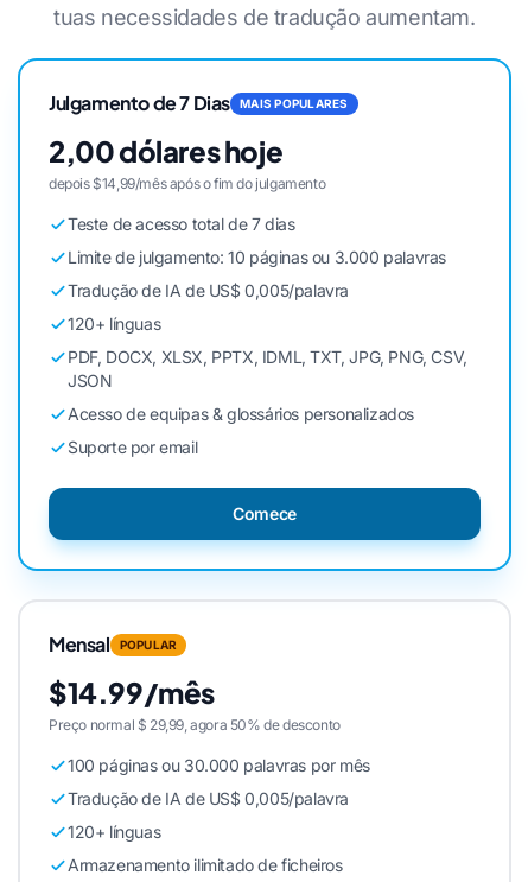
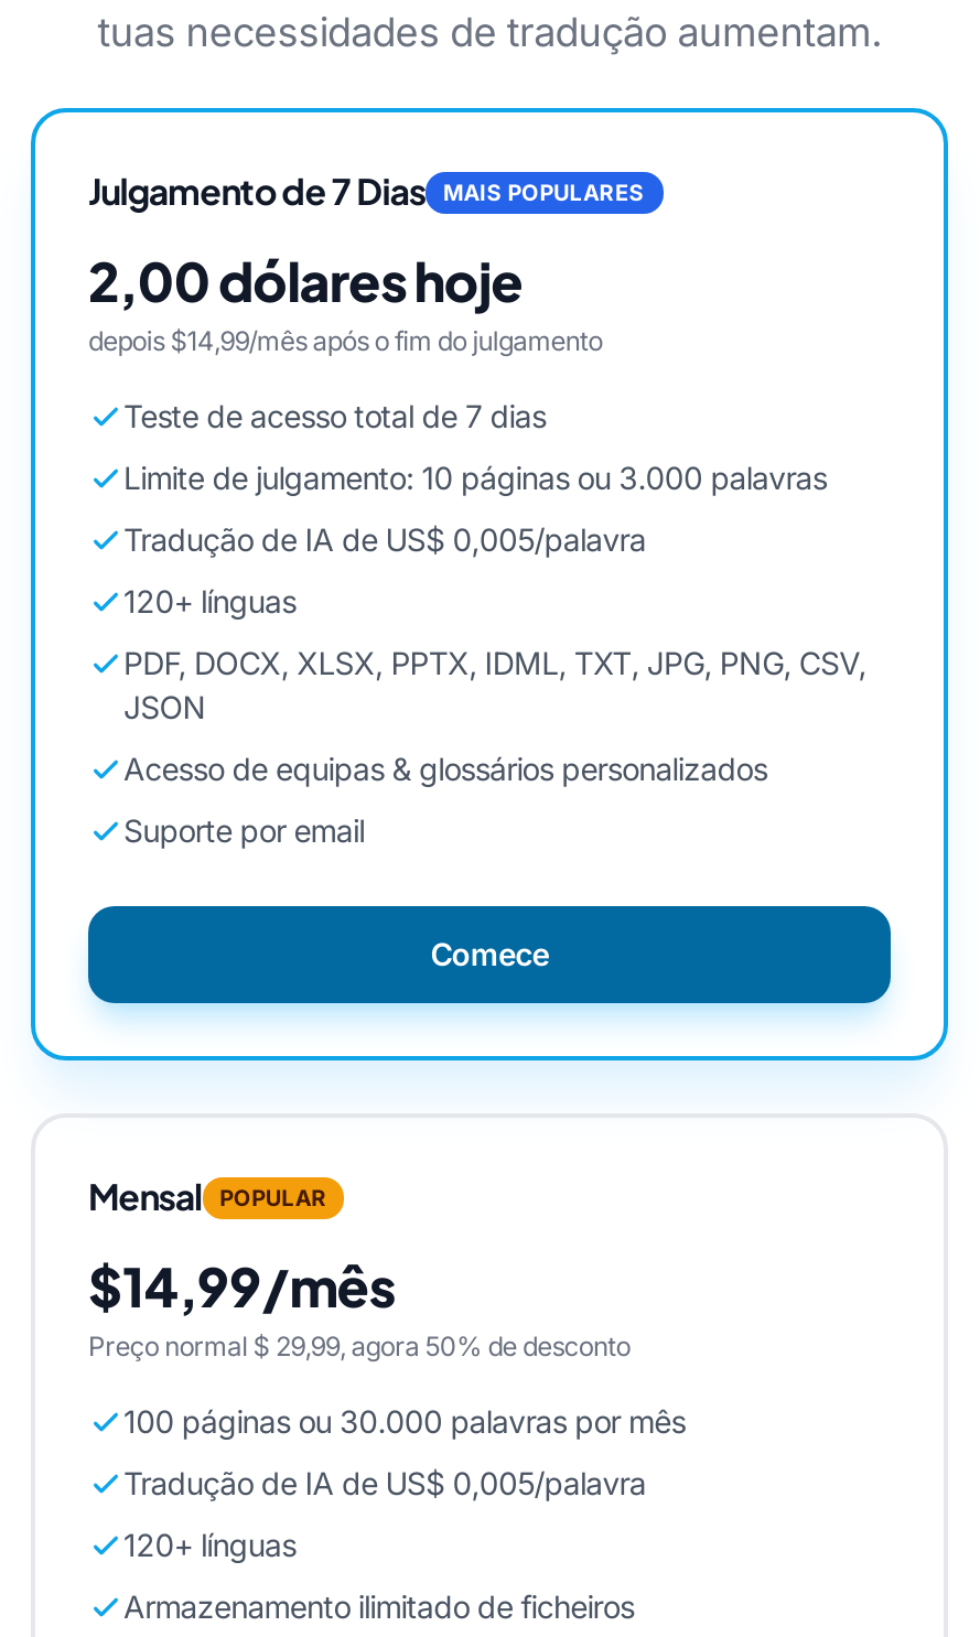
- $14.99/mês
+ $14,99/mês
